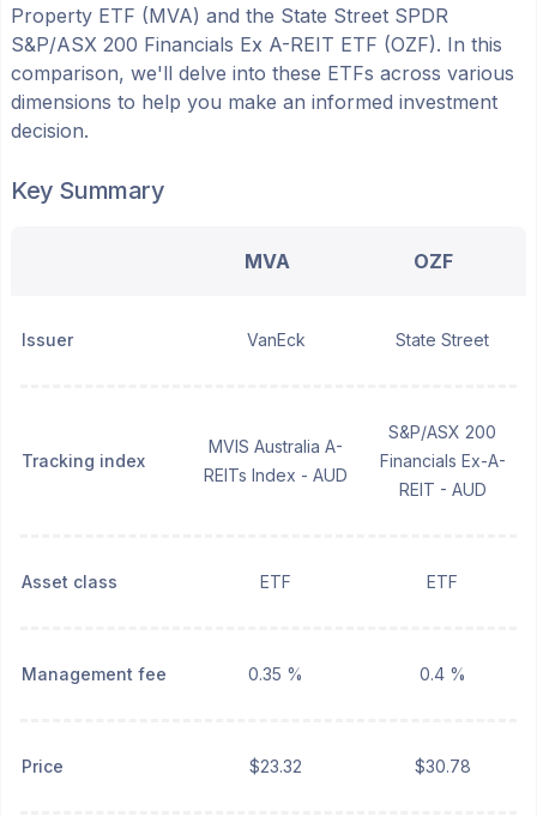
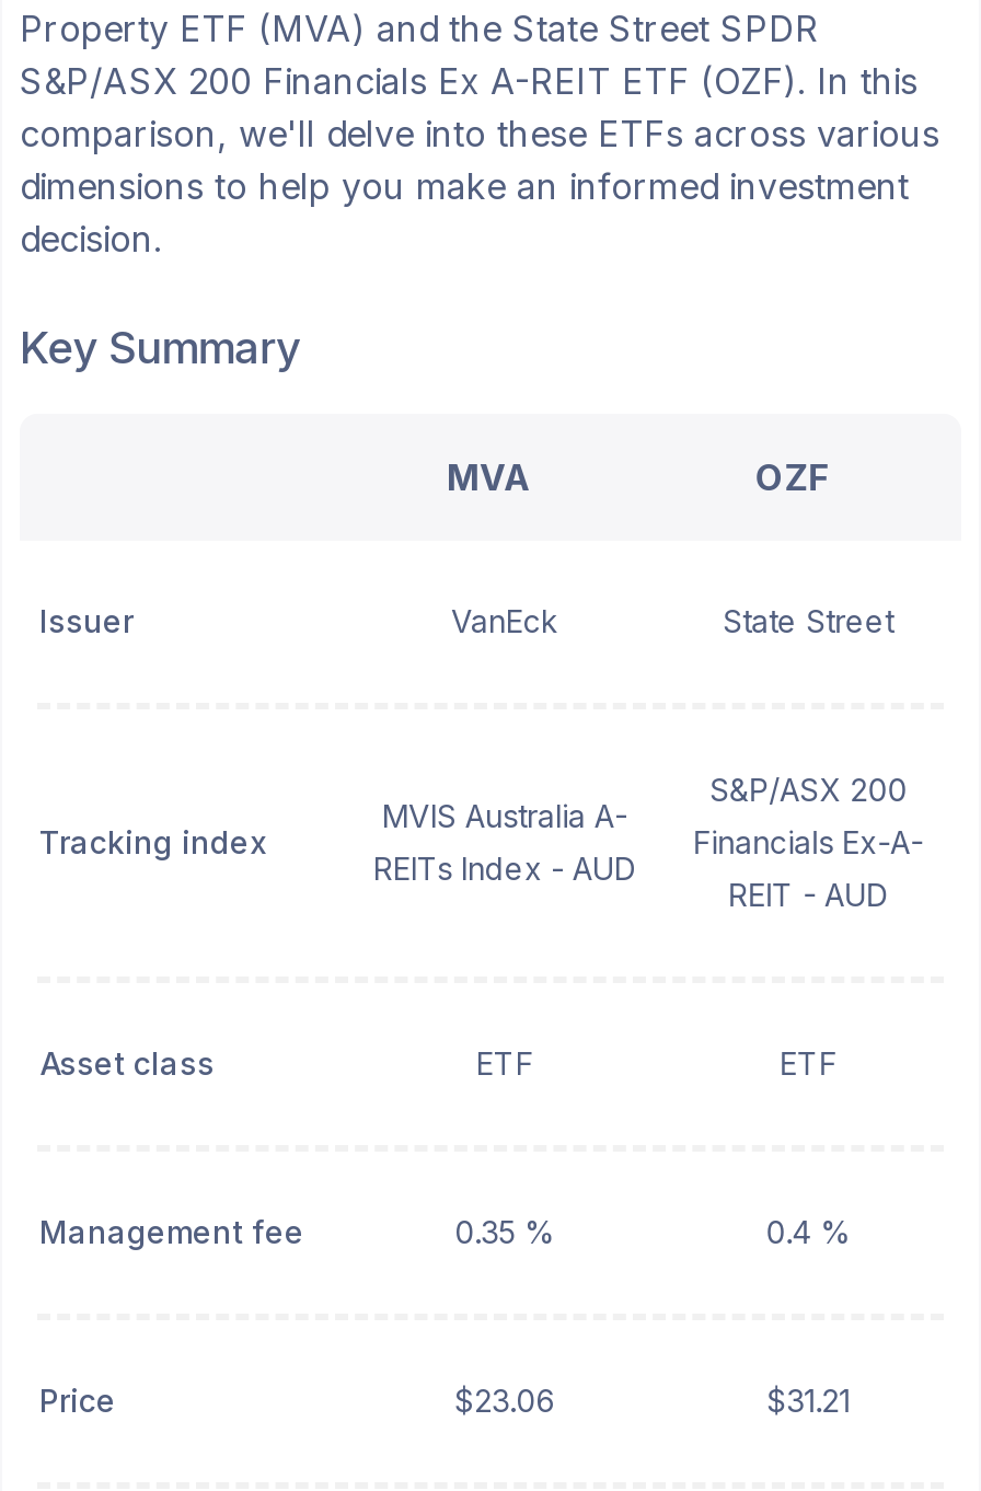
- $23.32
+ $23.06

- $30.78
+ $31.21
